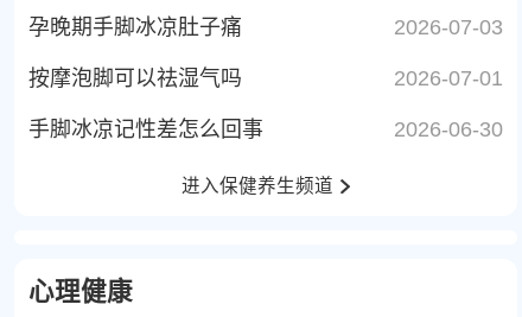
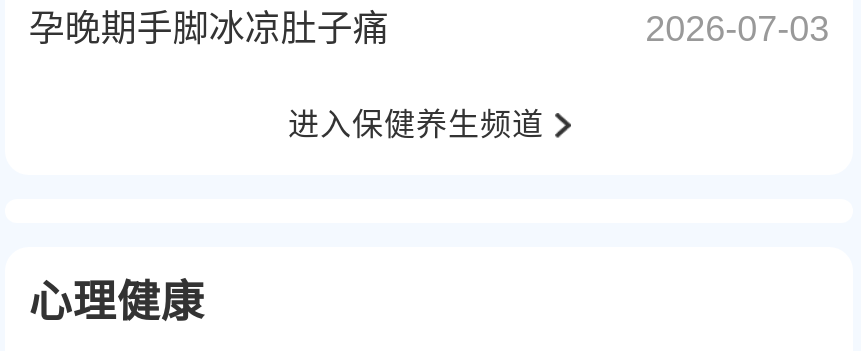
- 2026-07-01
- 按摩泡脚可以祛湿气吗
- 2026-06-30
- 手脚冰凉记性差怎么回事
